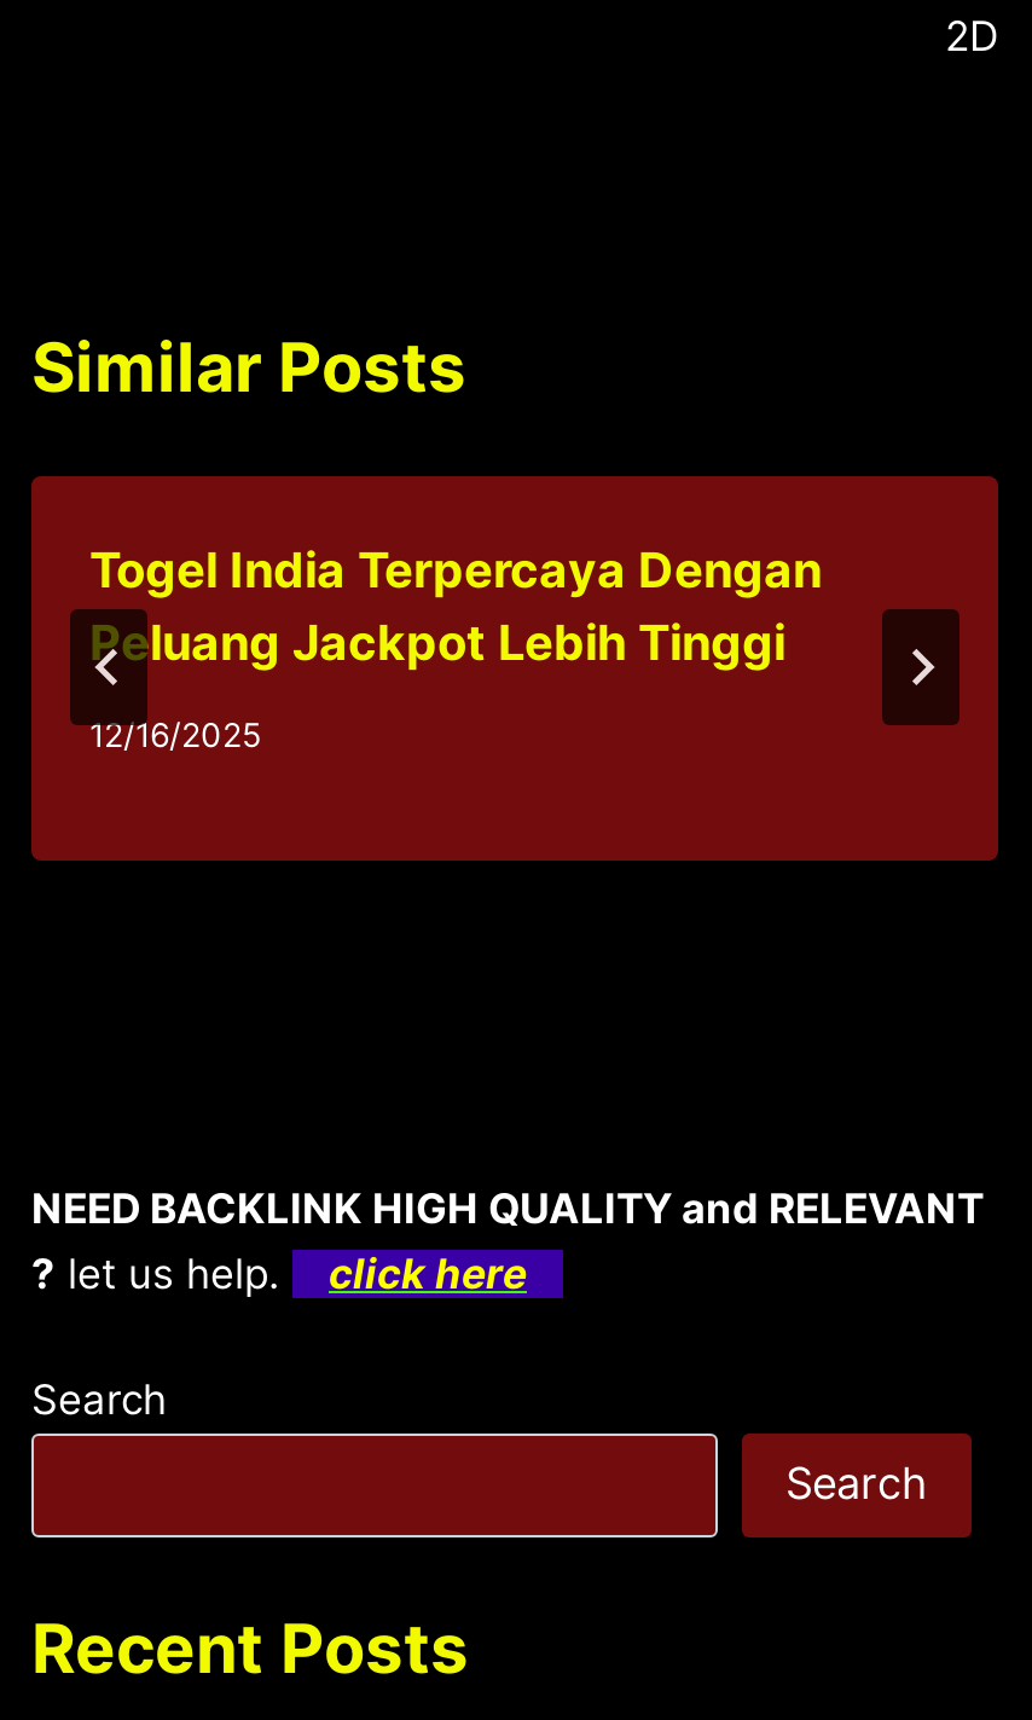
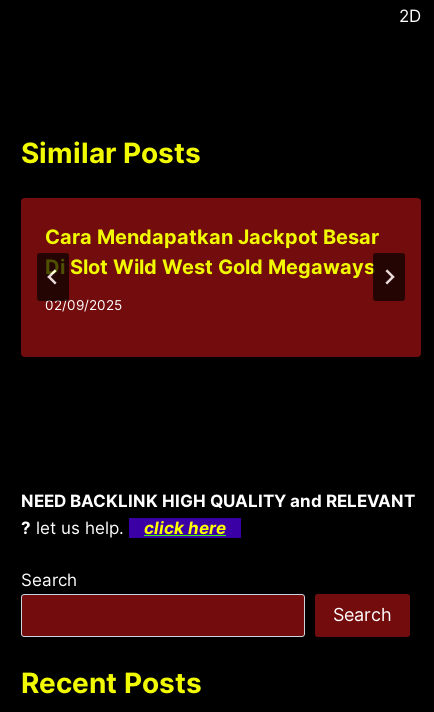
- Togel India Terpercaya Dengan
- Peluang Jackpot Lebih Tinggi
+ Cara Mendapatkan Jackpot Besar
+ Di Slot Wild West Gold Megaways

- 12/16/2025
+ 02/09/2025
